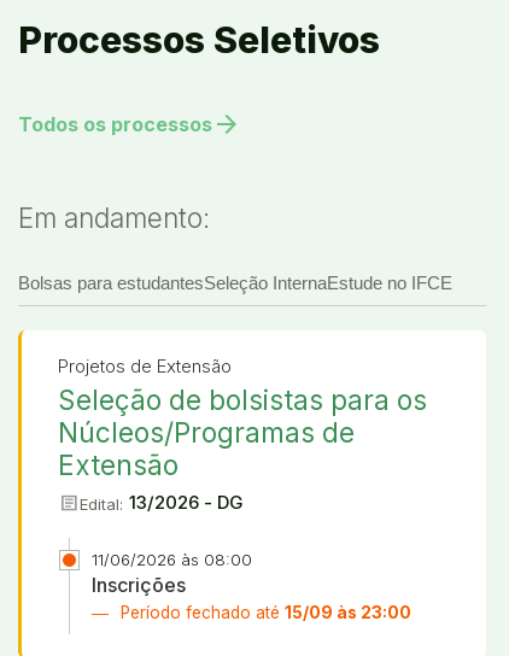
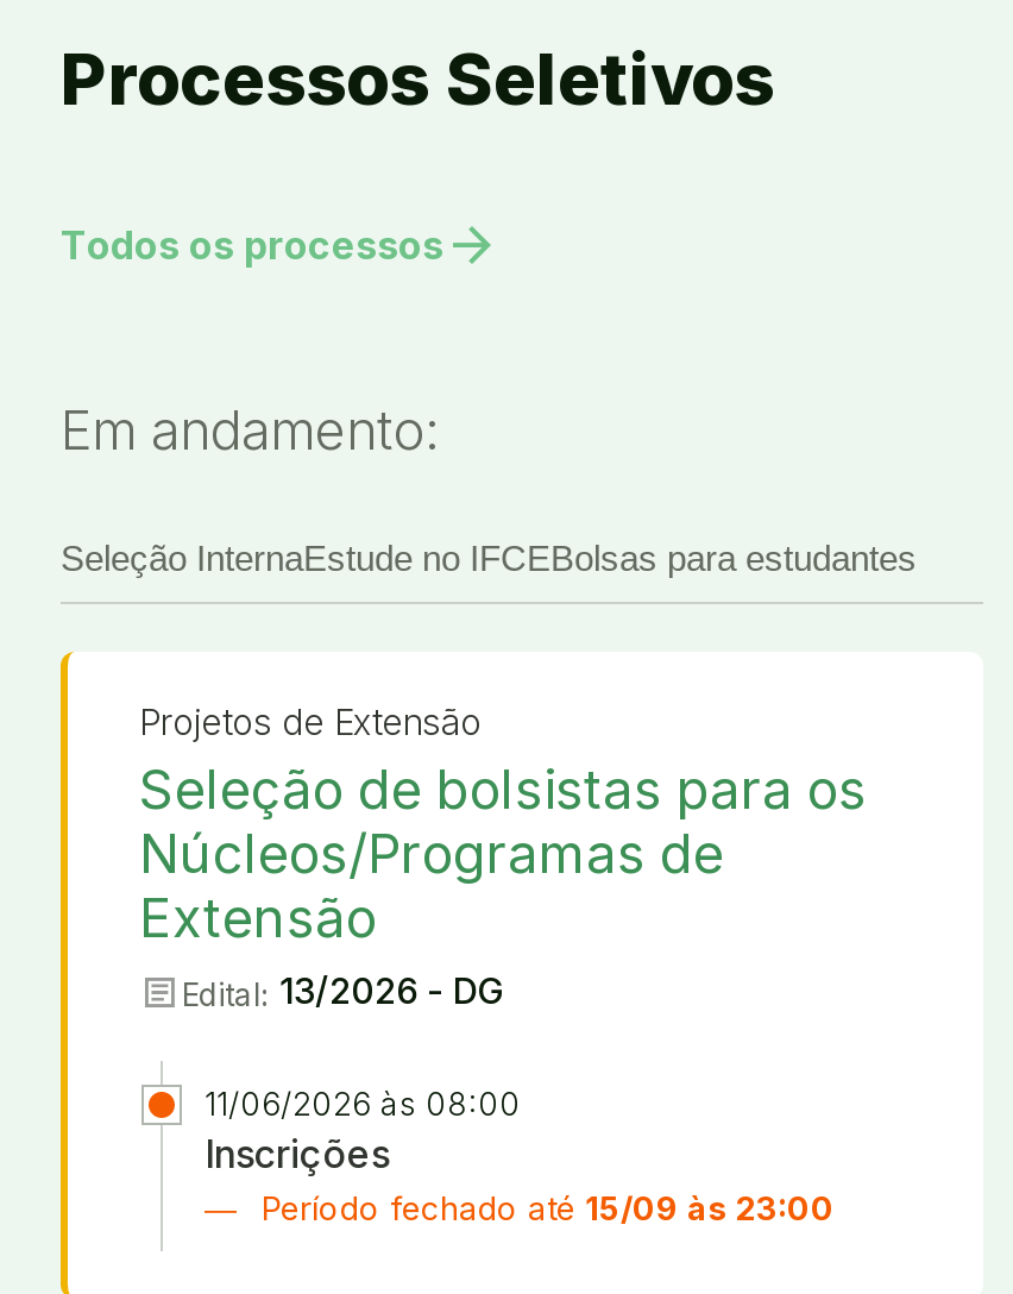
- Bolsas para estudantesSeleção InternaEstude no IFCE
+ Seleção InternaEstude no IFCEBolsas para estudantes
